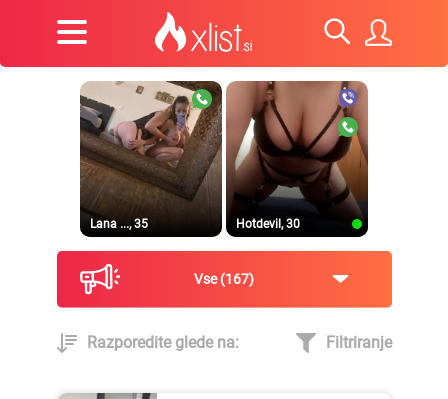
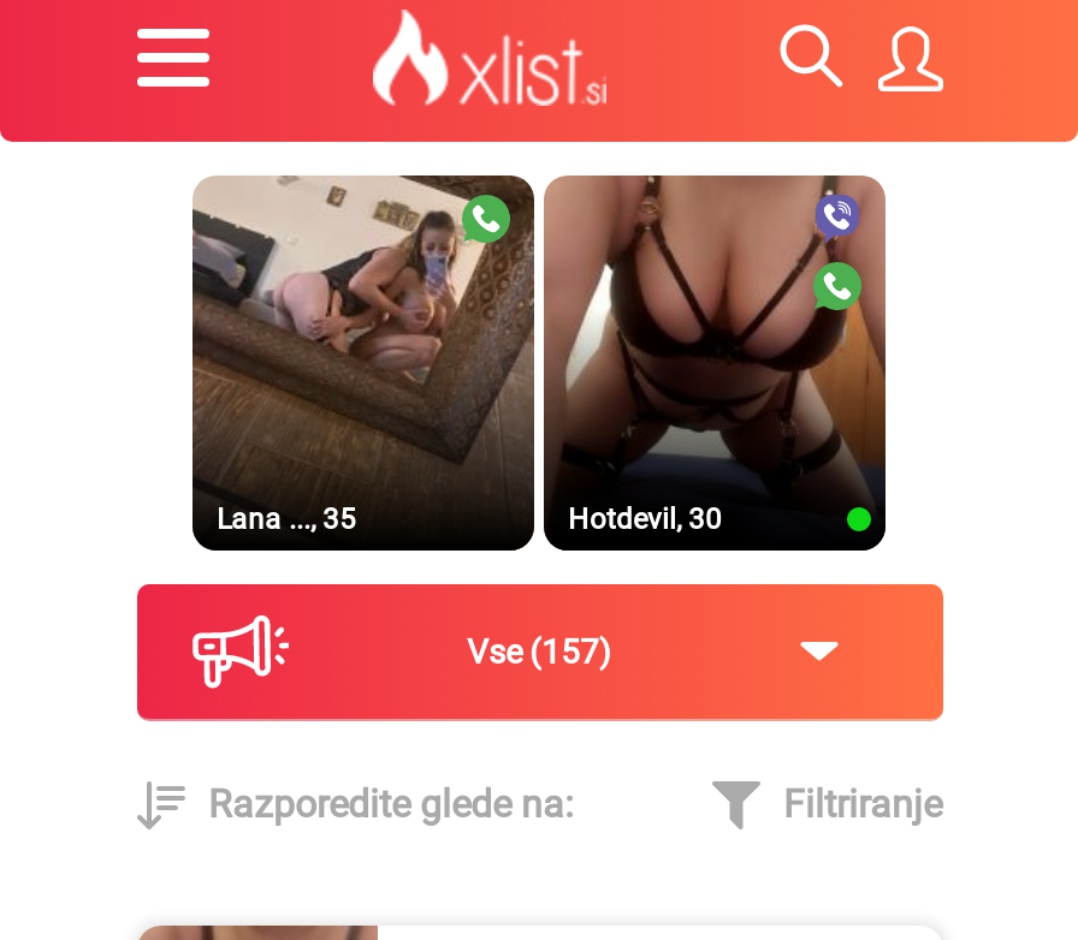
- Vse 167
+ Vse 157
